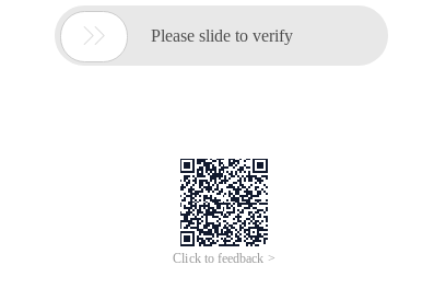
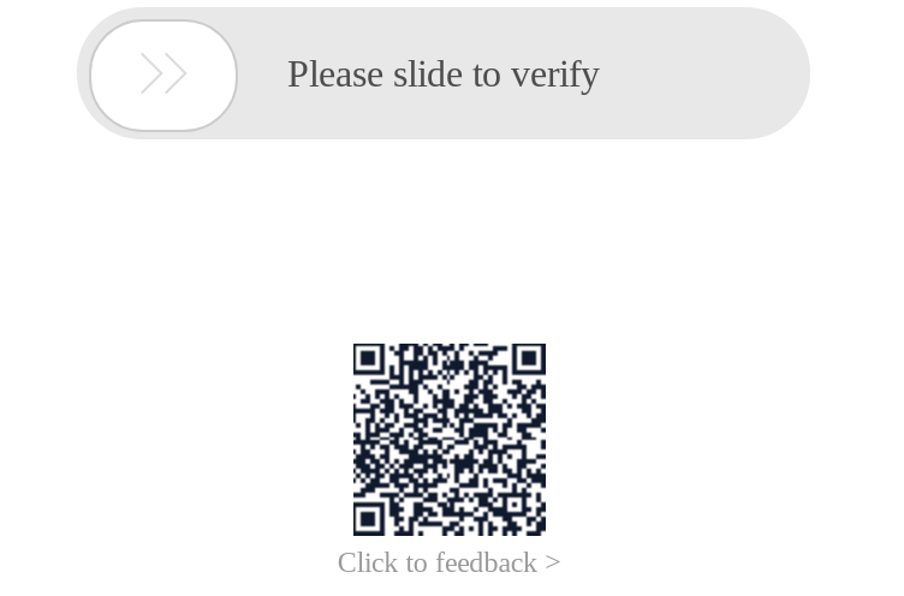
- [image]
+ [image]
